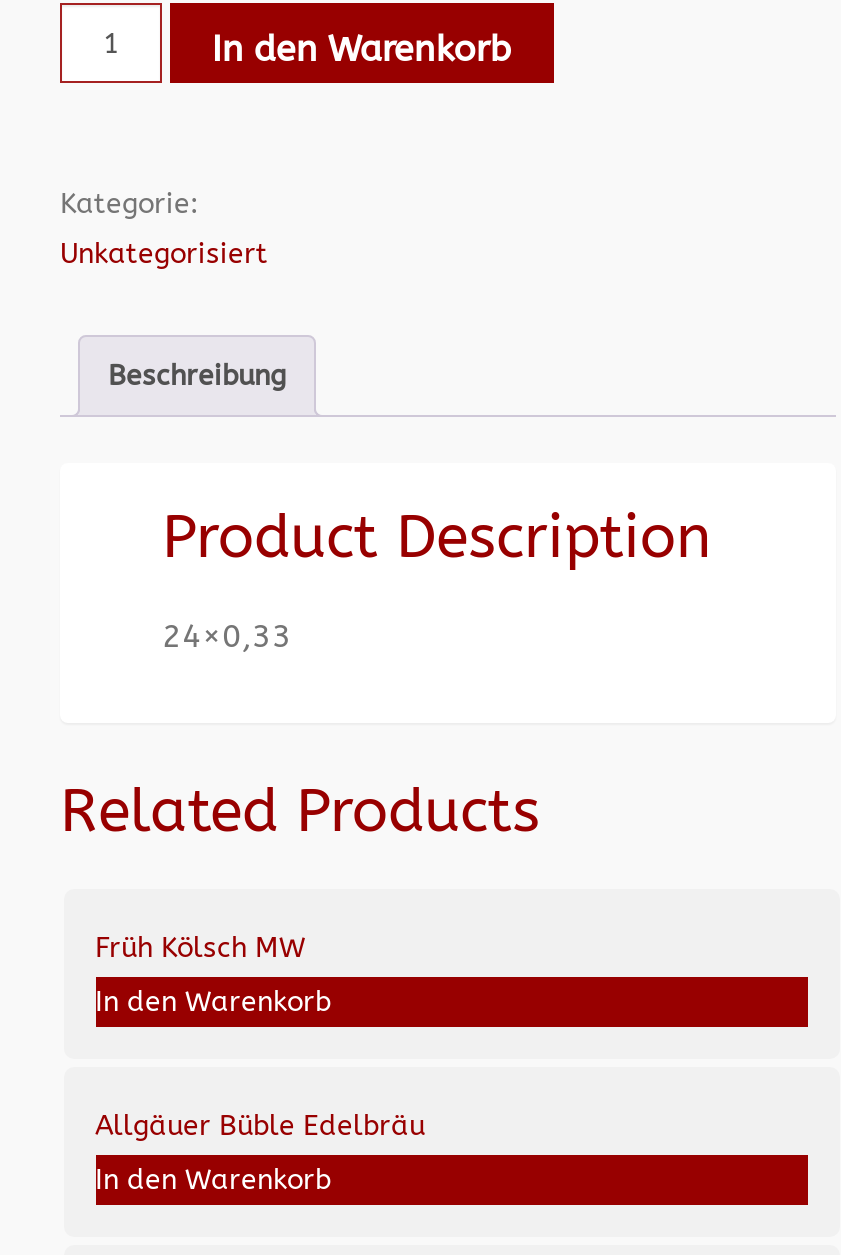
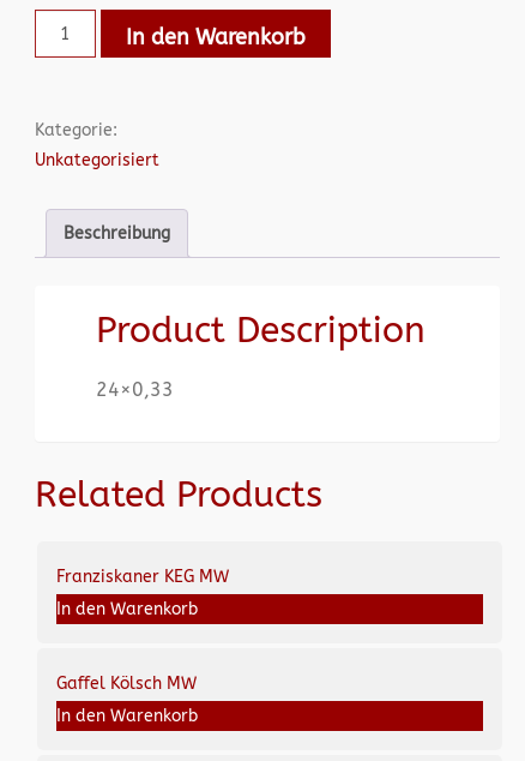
- Früh Kölsch MW
+ Franziskaner KEG MW

- Allgäuer Büble Edelbräu
+ Gaffel Kölsch MW
